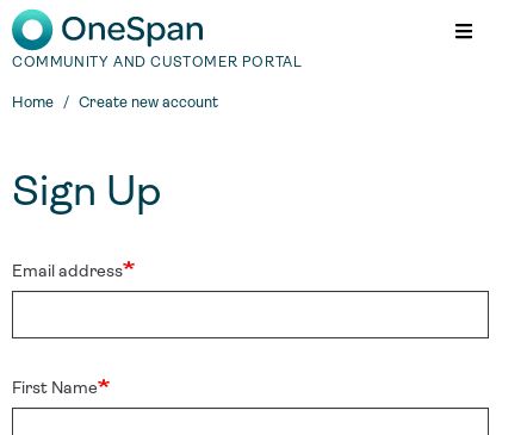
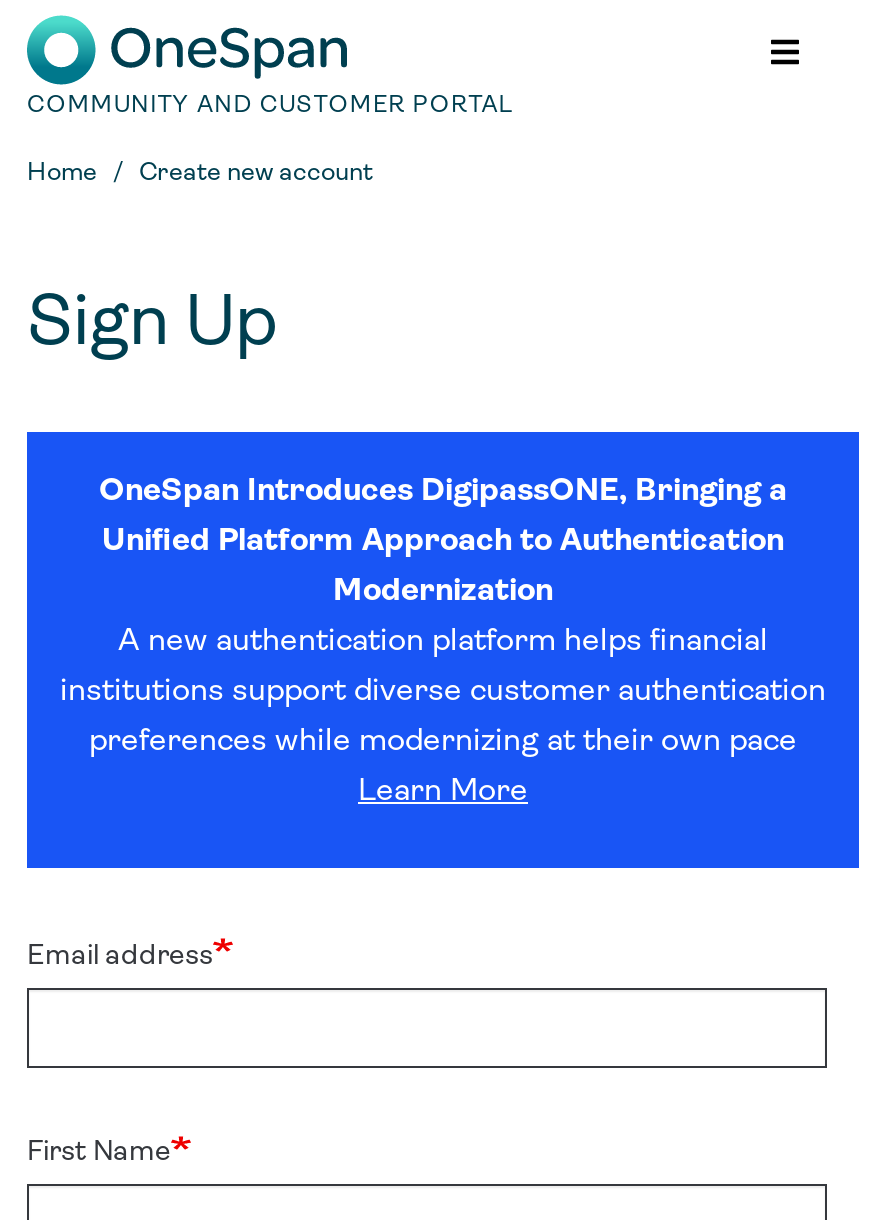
+ [image]
+ OneSpan Introduces DigipassONE, Bringing a
+ Unified Platform Approach to Authentication
+ Modernization
+ A new authentication platform helps financial
+ institutions support diverse customer authentication
+ preferences while modernizing at their own pace
+ Learn More
